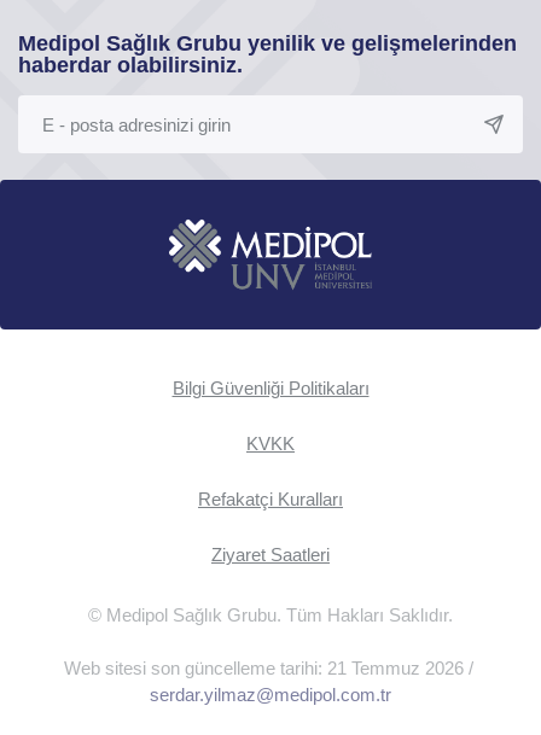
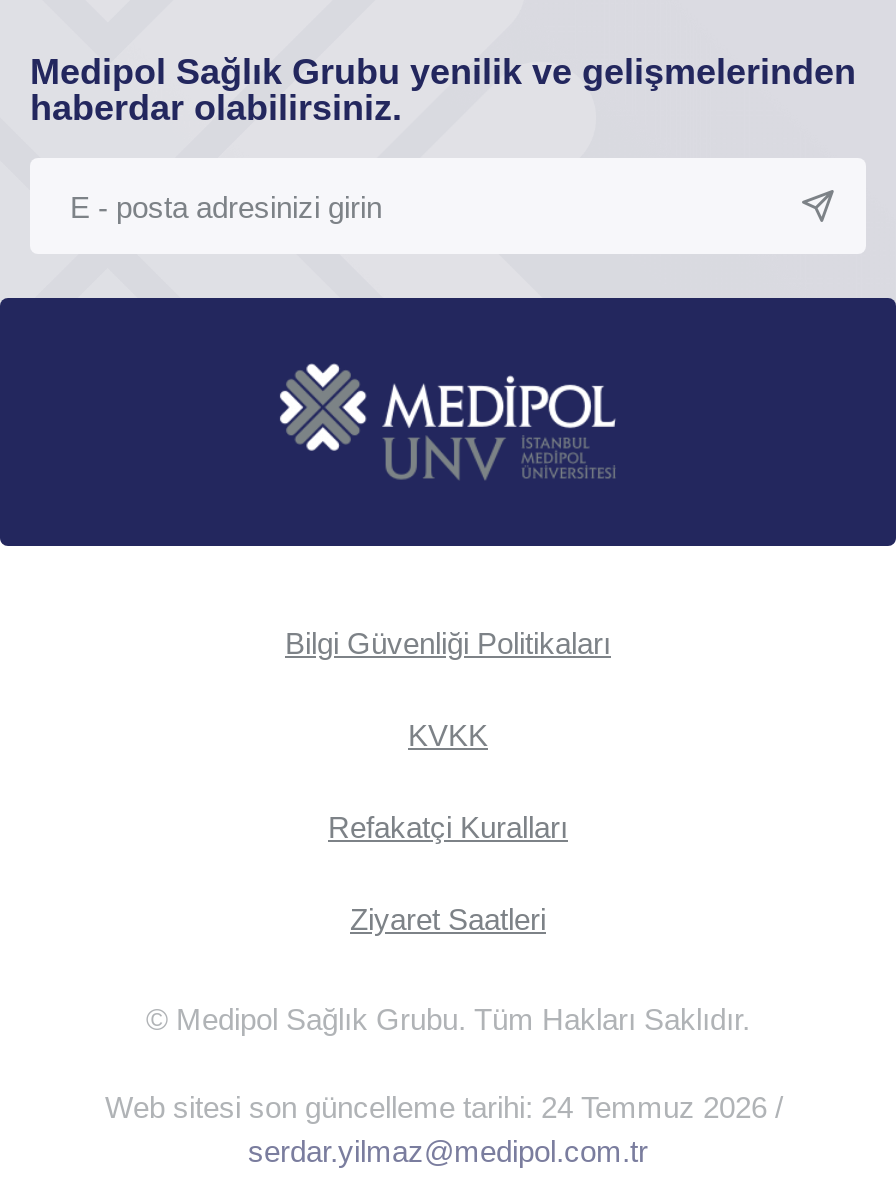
- Web sitesi son güncelleme tarihi: 21 Temmuz 2026 /
+ Web sitesi son güncelleme tarihi: 24 Temmuz 2026 /
